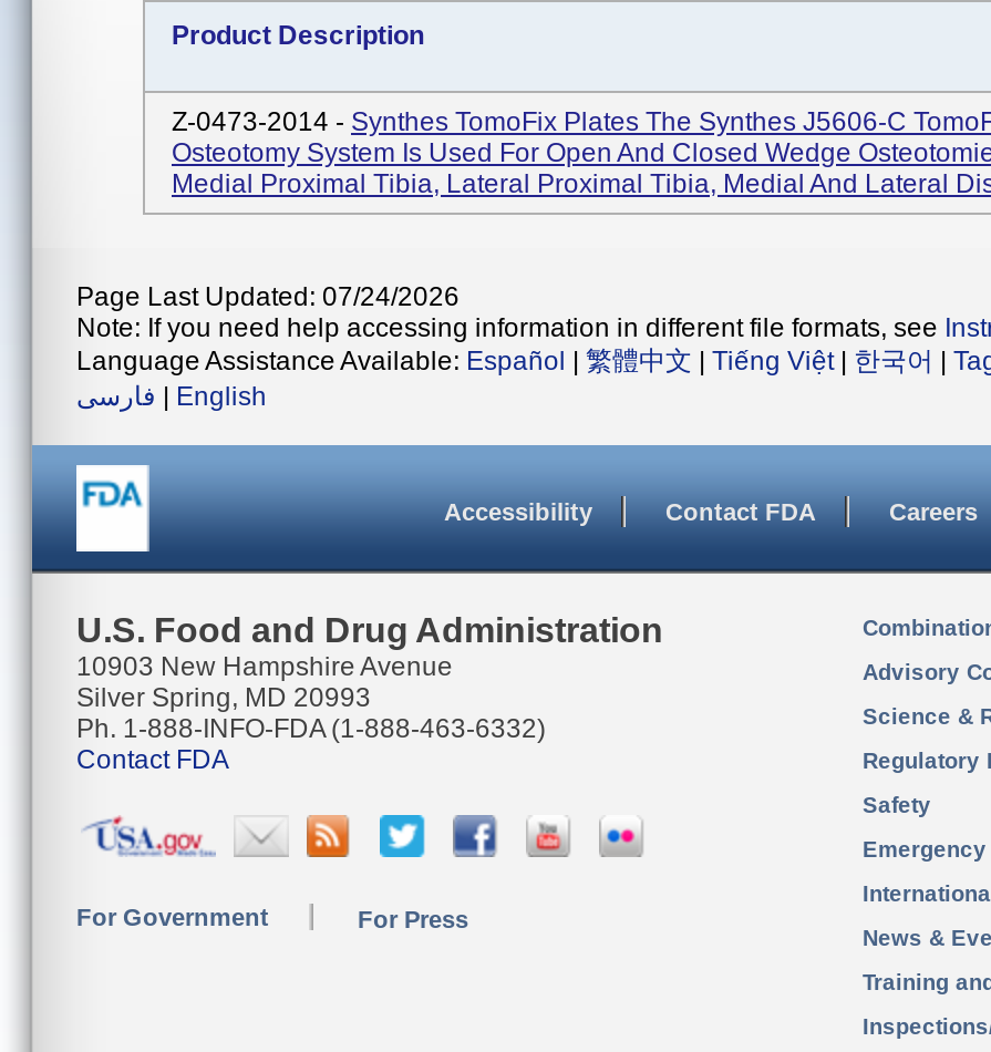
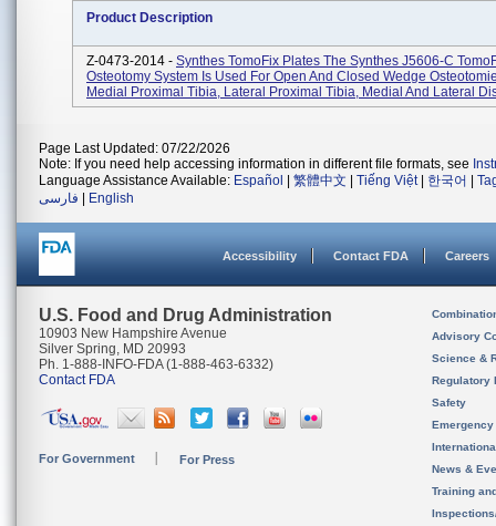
- Page Last Updated: 07/24/2026
+ Page Last Updated: 07/22/2026
